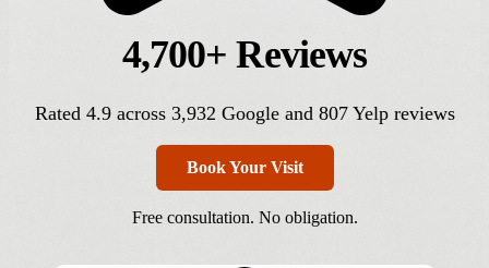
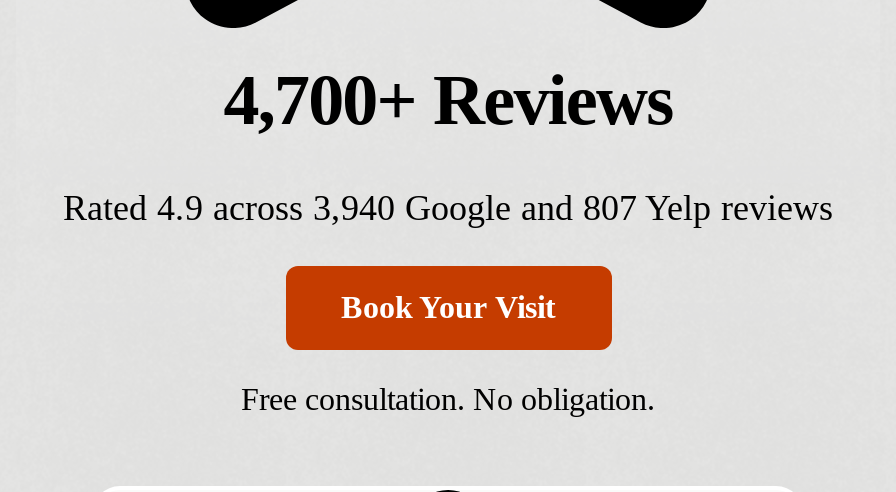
- Rated 4.9 across 3,932 Google and 807 Yelp reviews
+ Rated 4.9 across 3,940 Google and 807 Yelp reviews
